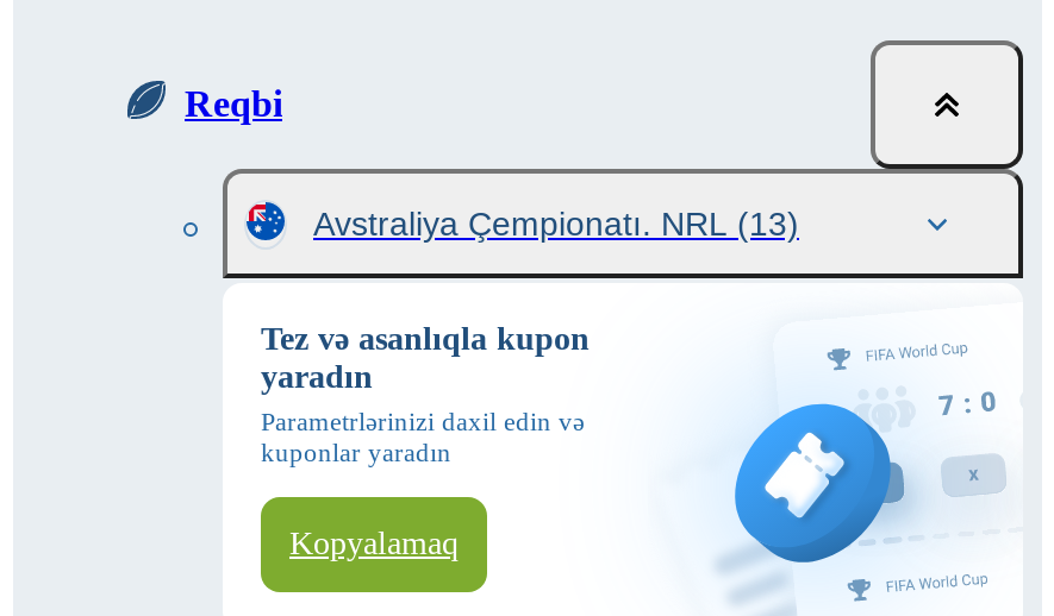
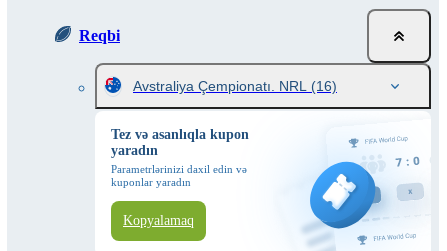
- Avstraliya Çempionatı. NRL (13)
+ Avstraliya Çempionatı. NRL (16)
